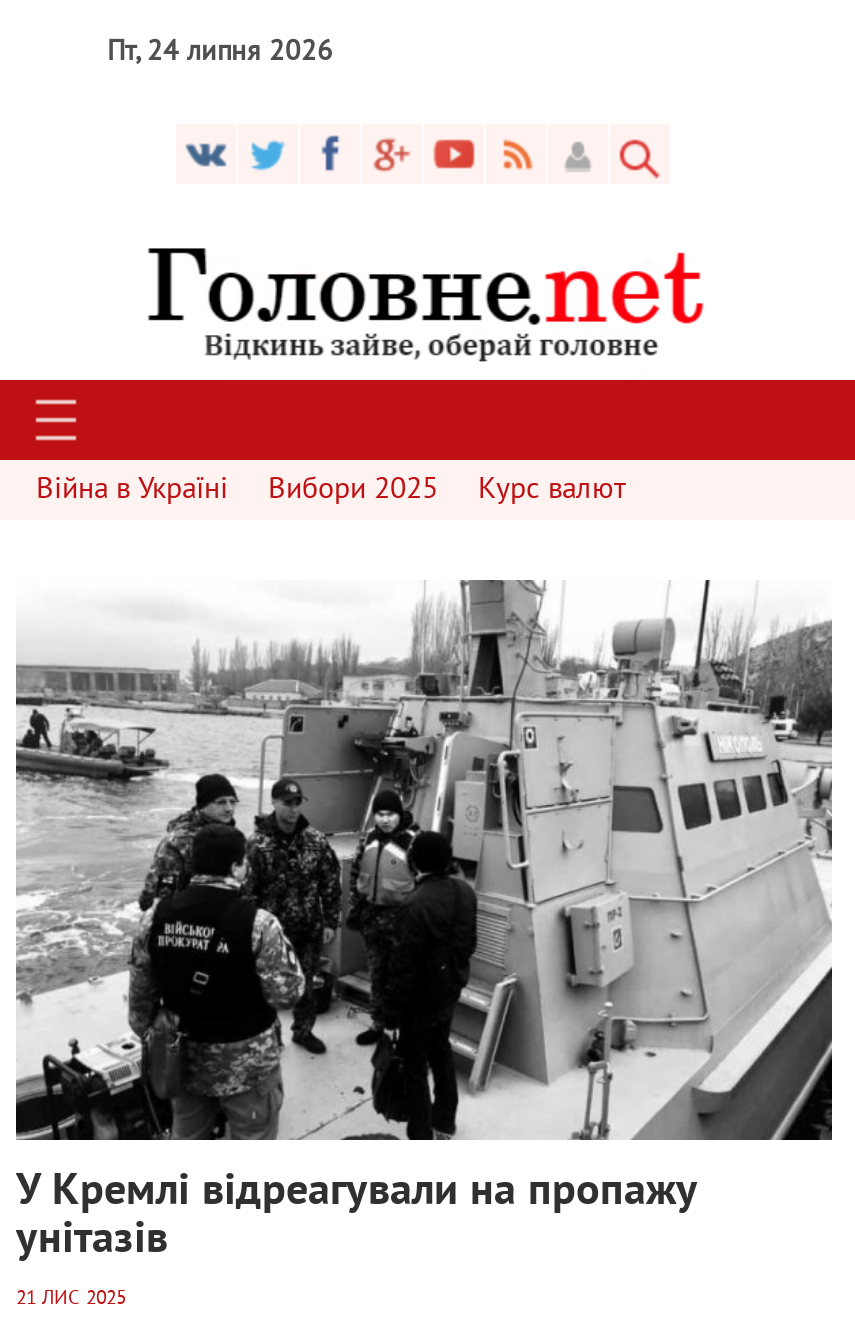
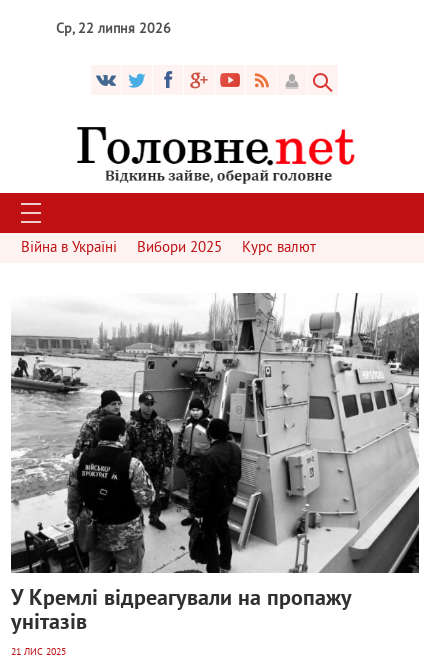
- Пт, 24 липня 2026
+ Ср, 22 липня 2026
